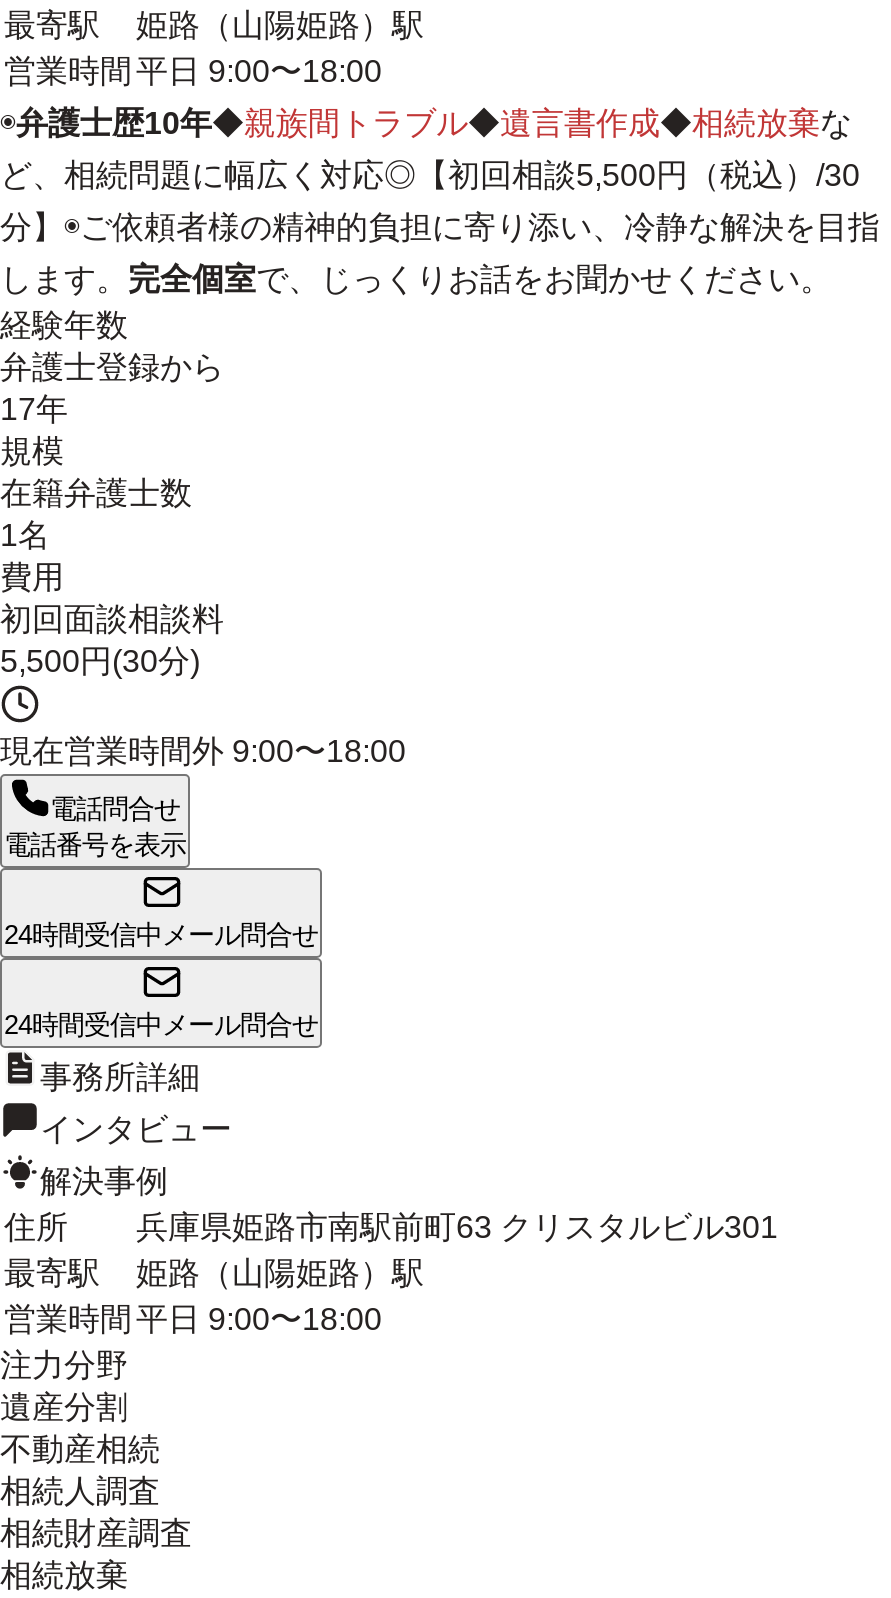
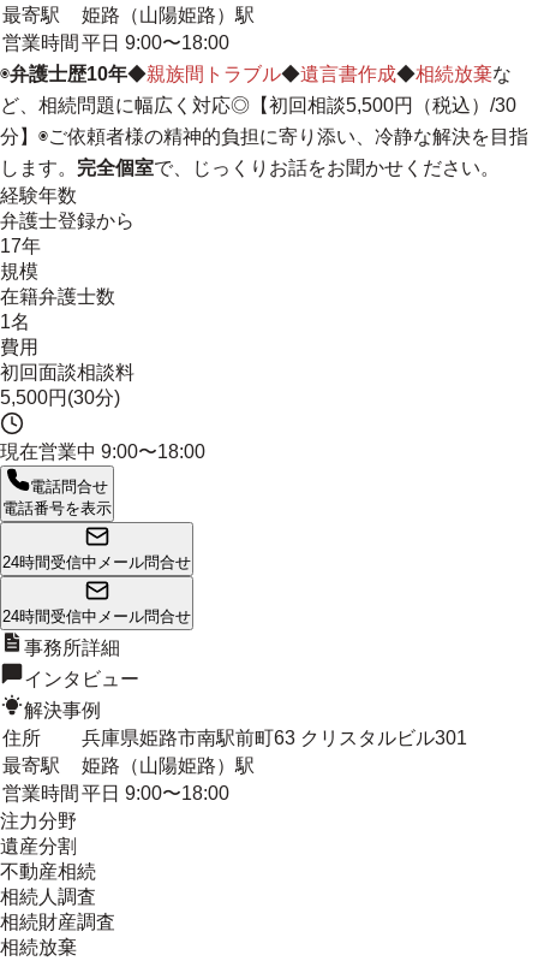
- 現在営業時間外9:00〜18:00
+ 現在営業中9:00〜18:00
